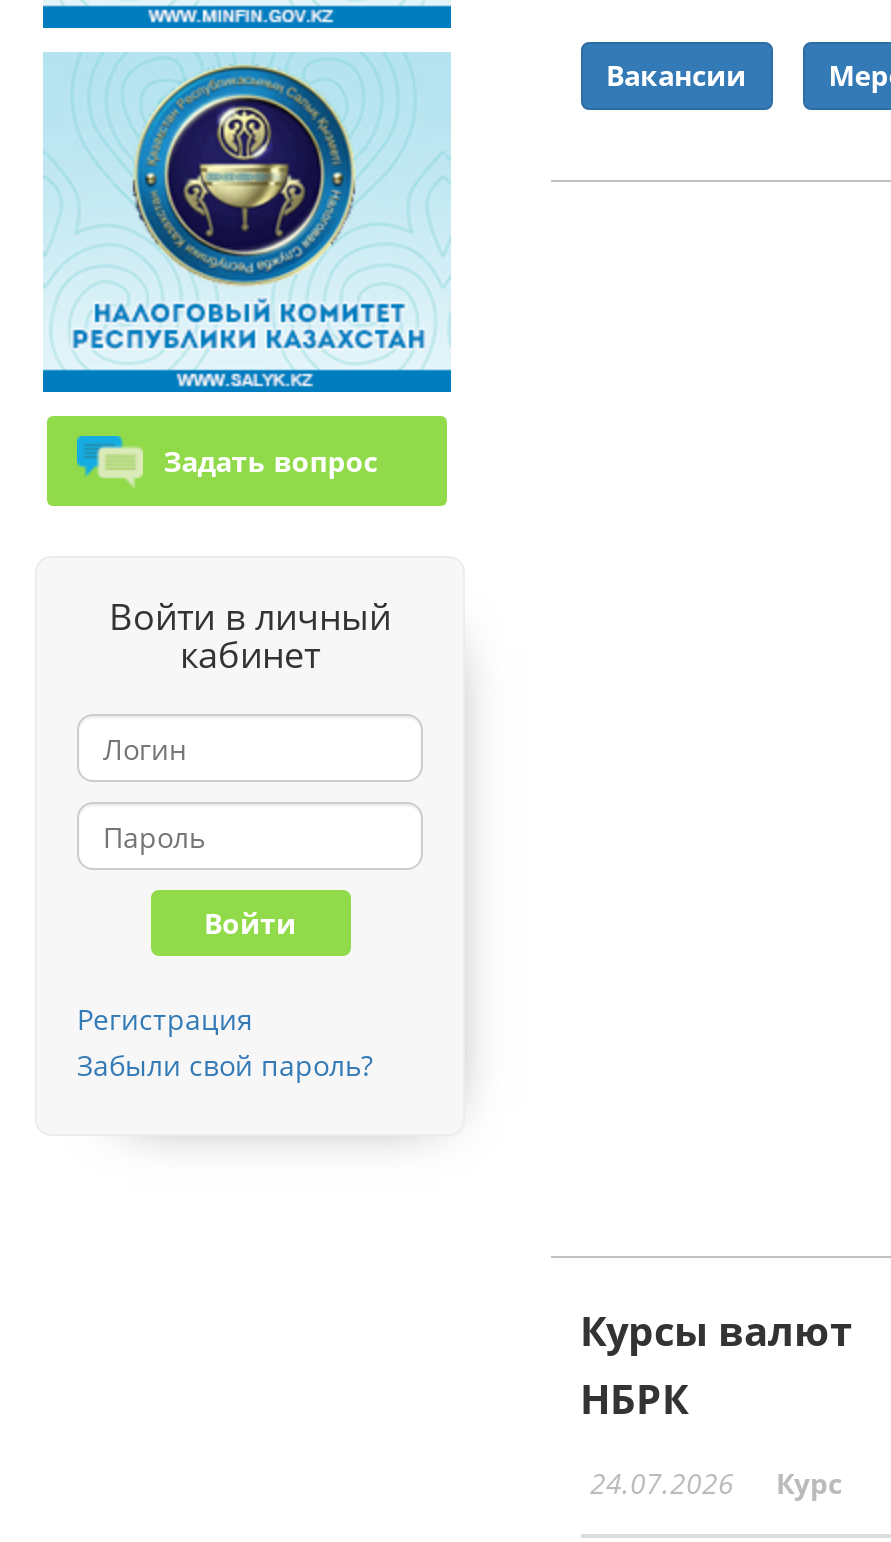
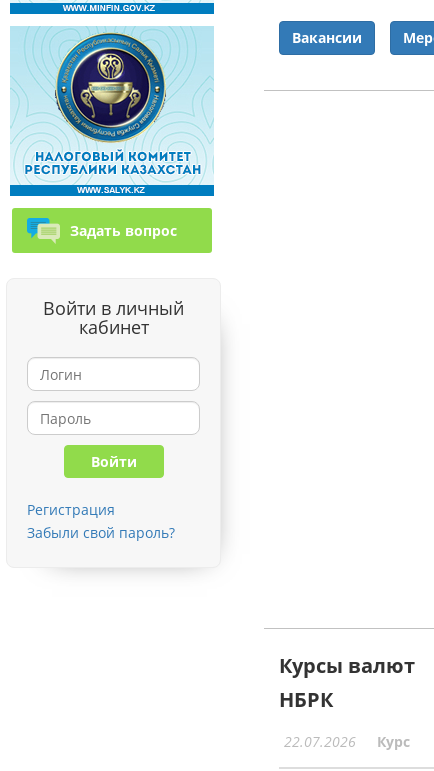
- 24.07.2026 Курс
+ 22.07.2026 Курс
